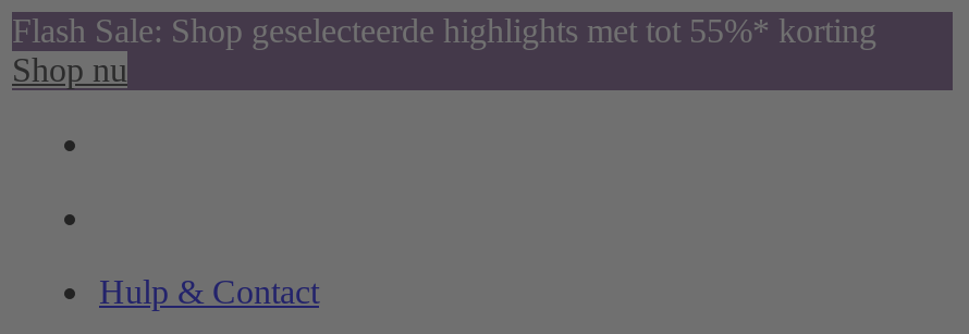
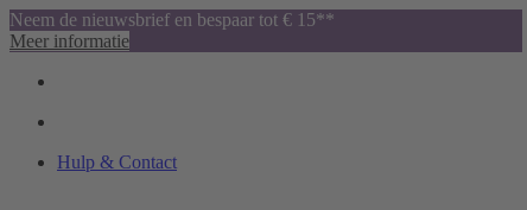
- Flash Sale: Shop geselecteerde highlights met tot 55%* korting
- Shop nu
+ Neem de nieuwsbrief en bespaar tot € 15**
+ Meer informatie
